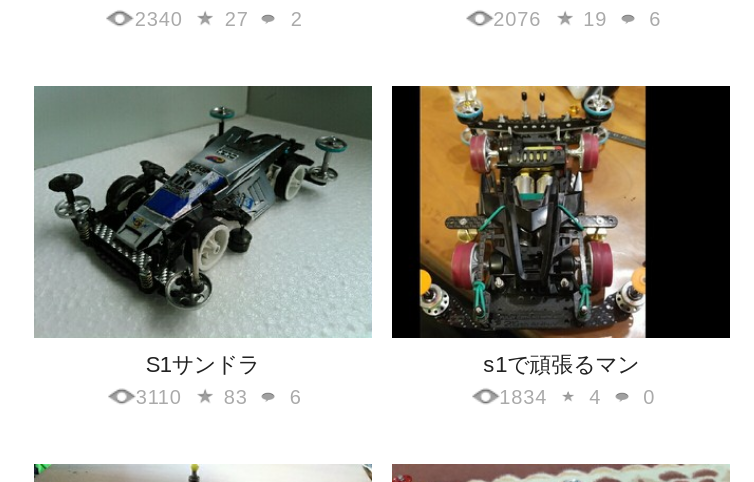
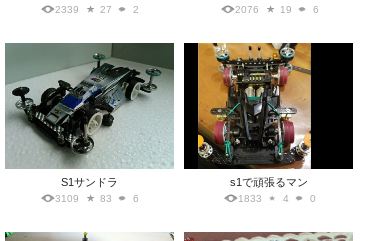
- 2340 27 2
+ 2339 27 2

- 3110 83 6
+ 3109 83 6

- 1834 4 0
+ 1833 4 0
